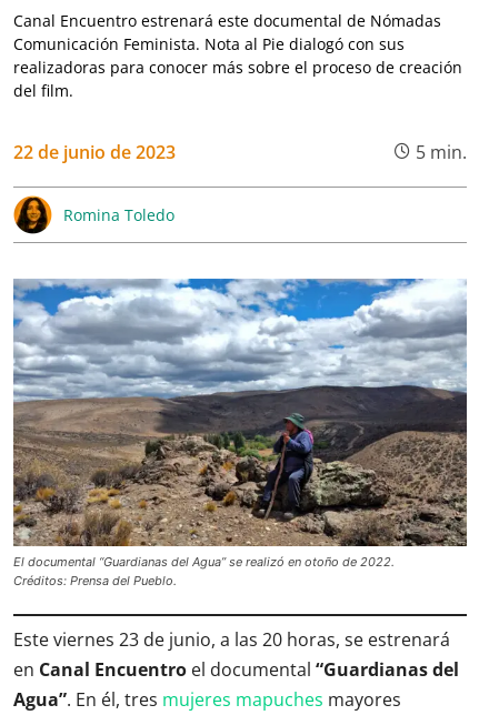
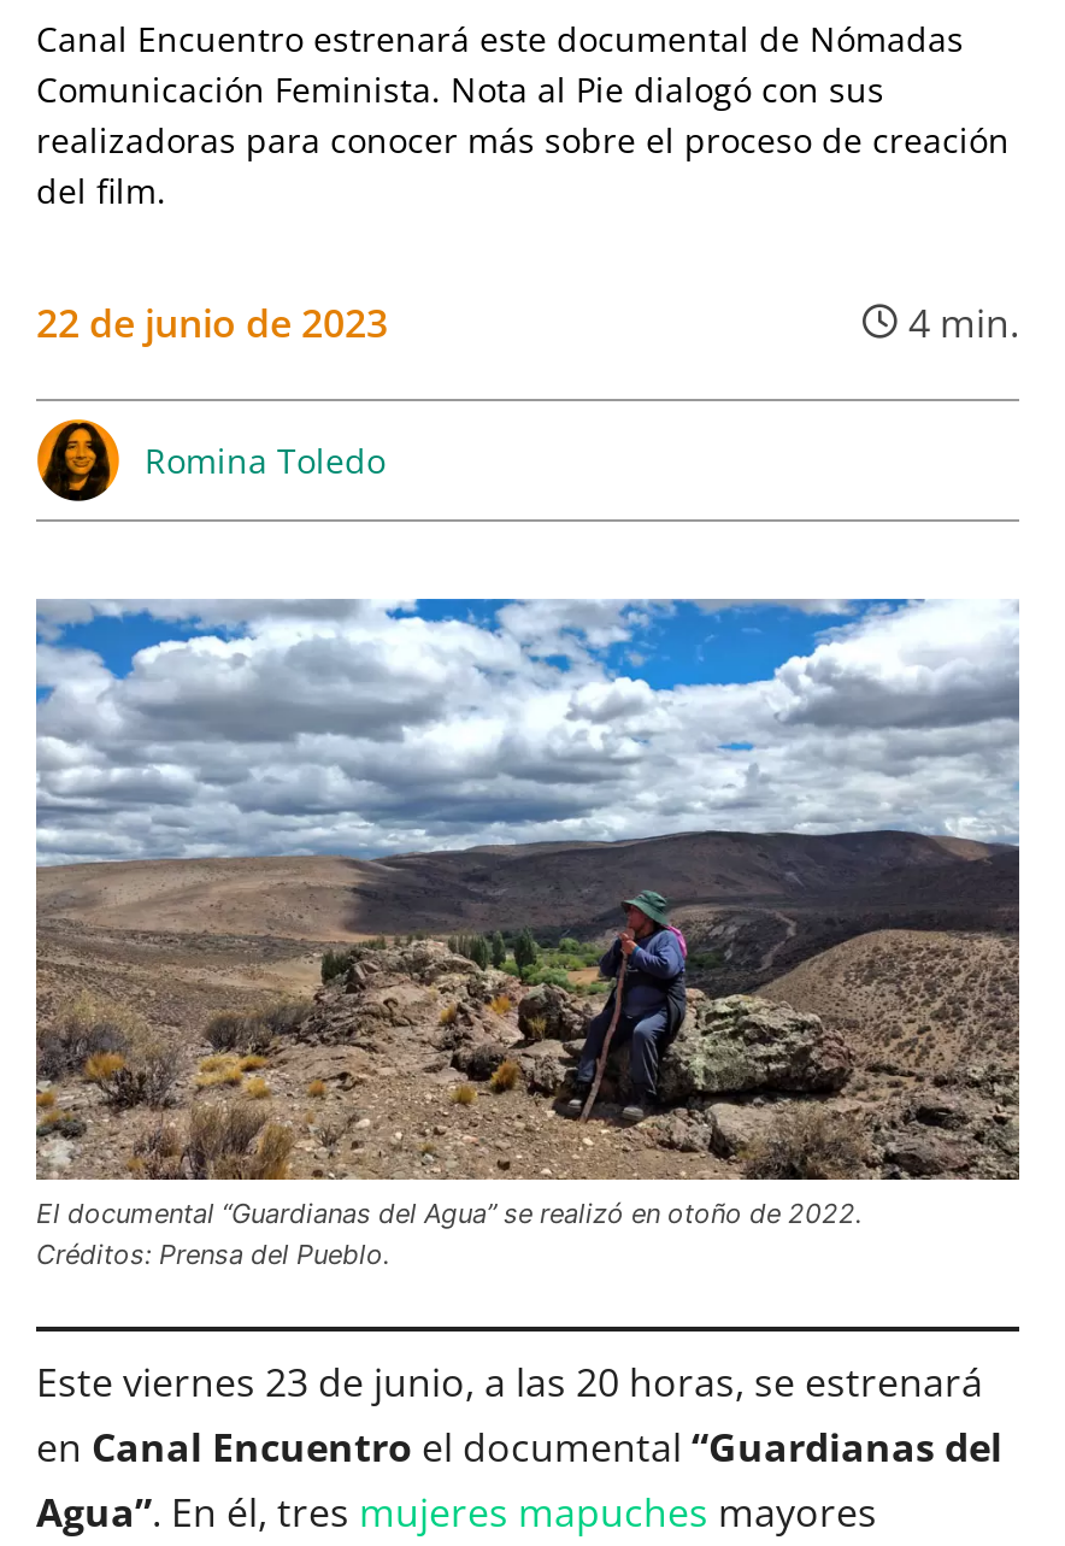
- 5 min.
+ 4 min.
